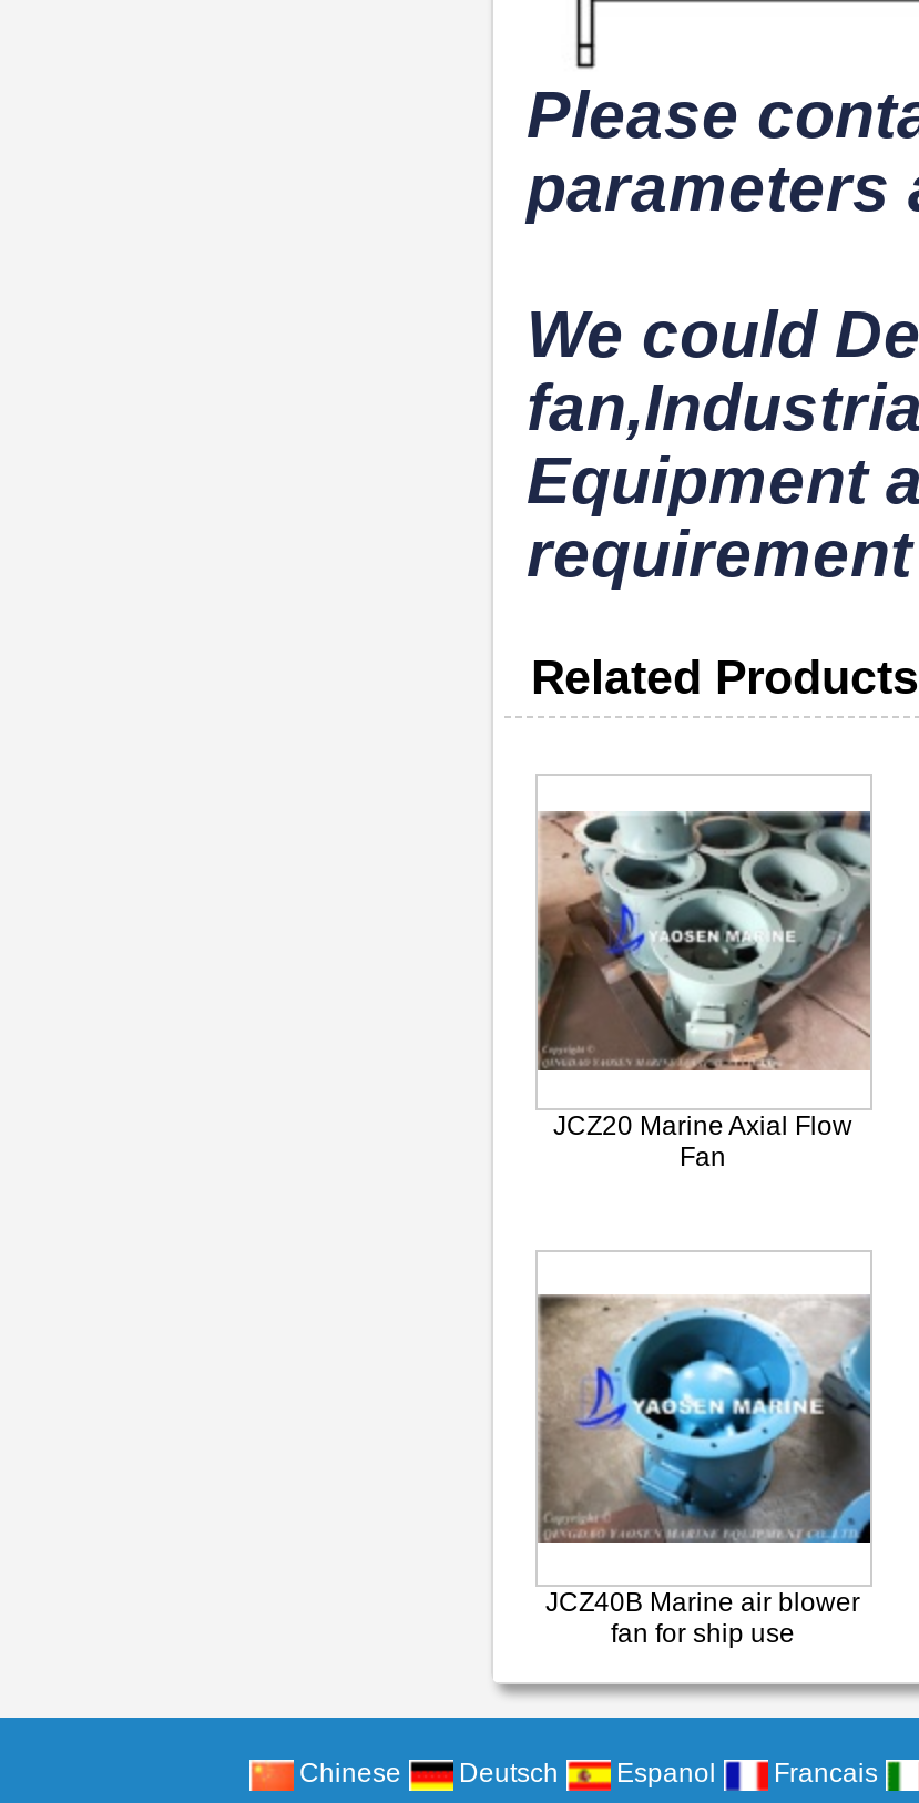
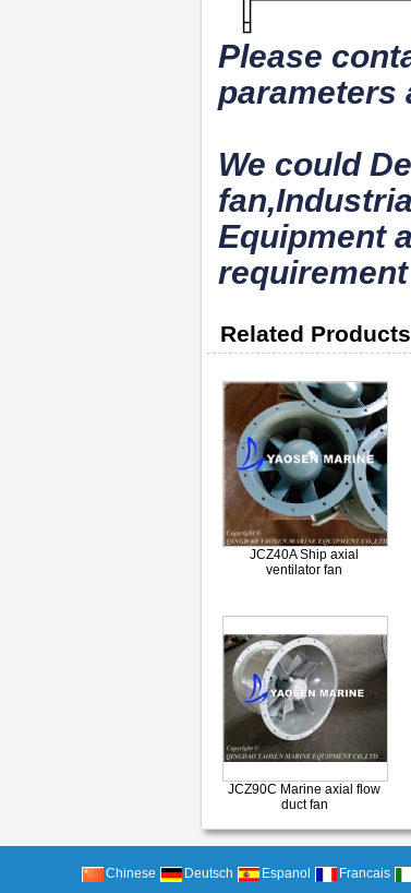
- [image]
- JCZ20 Marine Axial Flow
- Fan
+ [image]
+ JCZ40A Ship axial
+ ventilator fan

- [image]
- JCZ40B Marine air blower
- fan for ship use
+ [image]
+ JCZ90C Marine axial flow
+ duct fan
